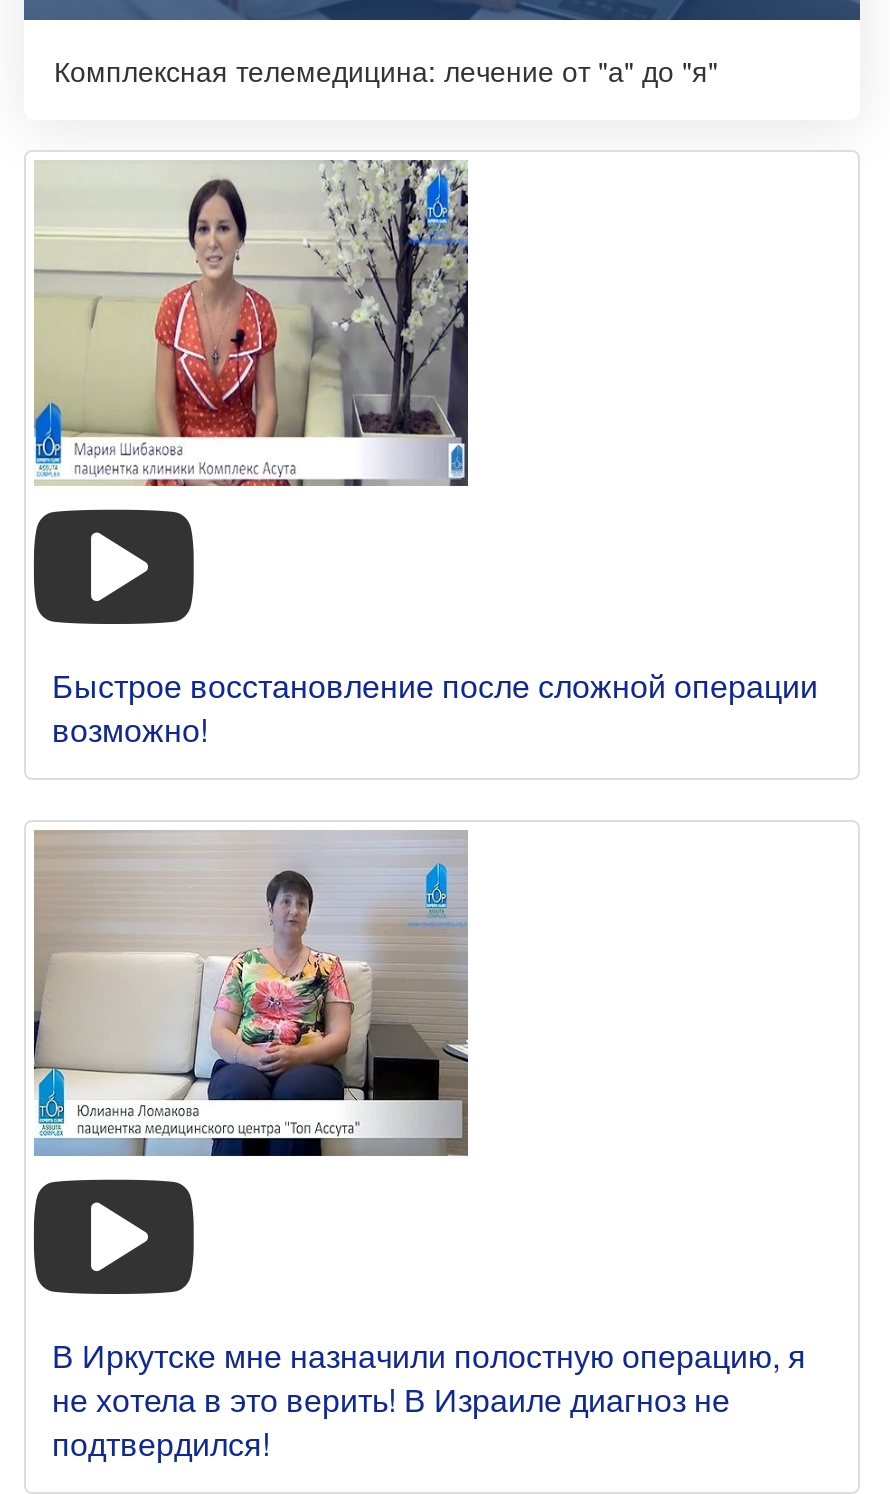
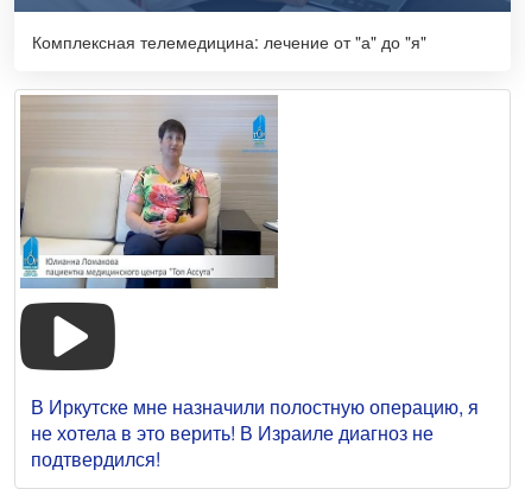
- [image]

- Быстрое восстановление после сложной операции
- возможно!
